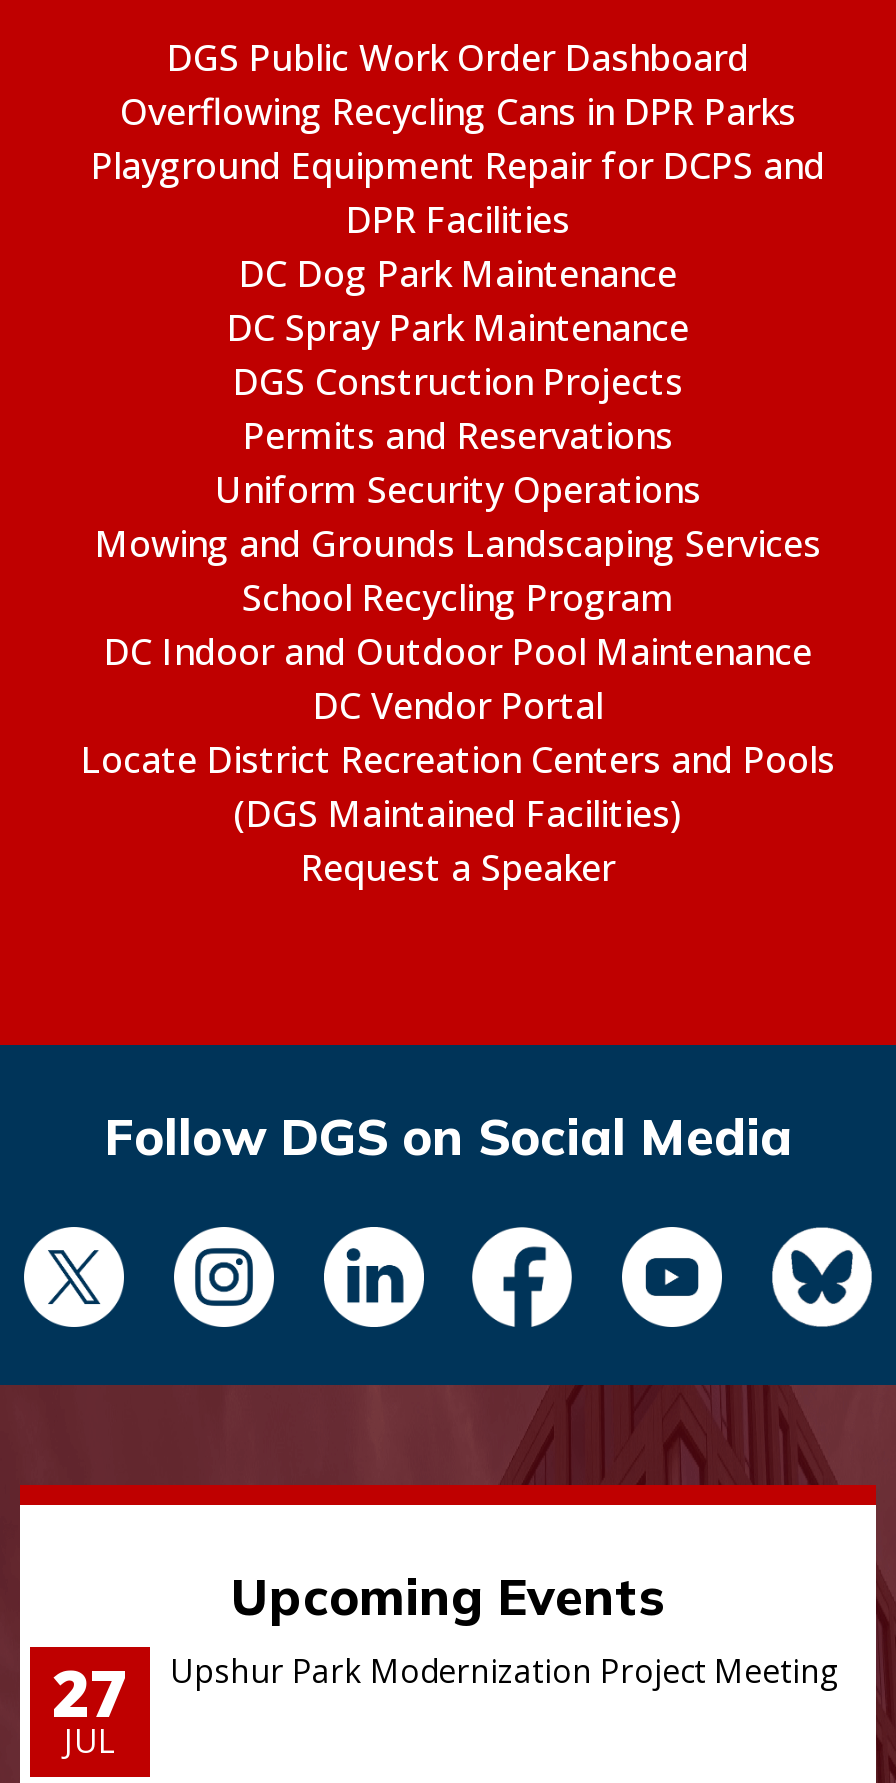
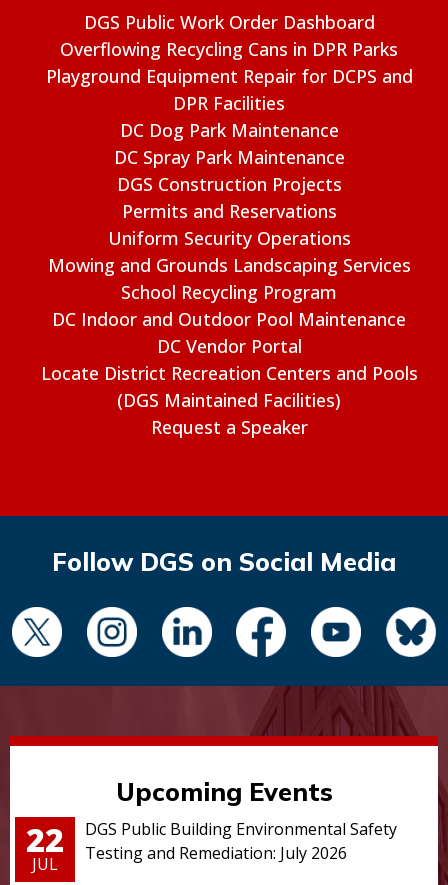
- 27
+ 22

- Upshur Park Modernization Project Meeting
+ DGS Public Building Environmental Safety
+ Testing and Remediation: July 2026
